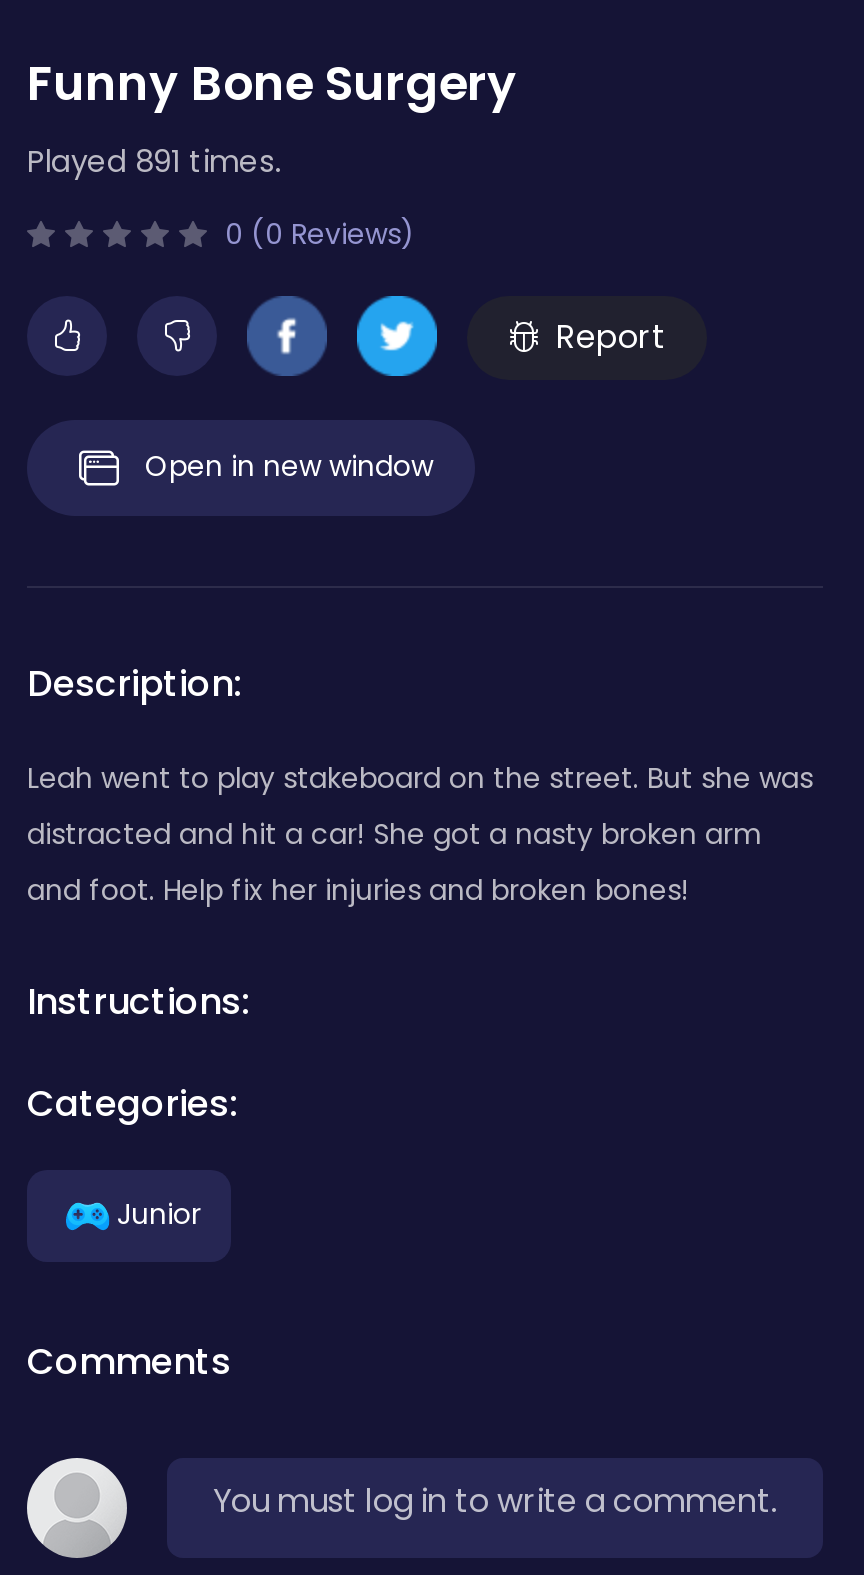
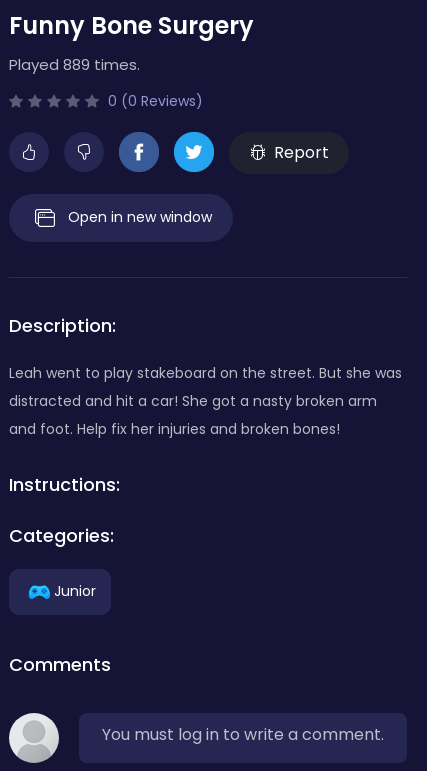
- Played 891 times.
+ Played 889 times.
